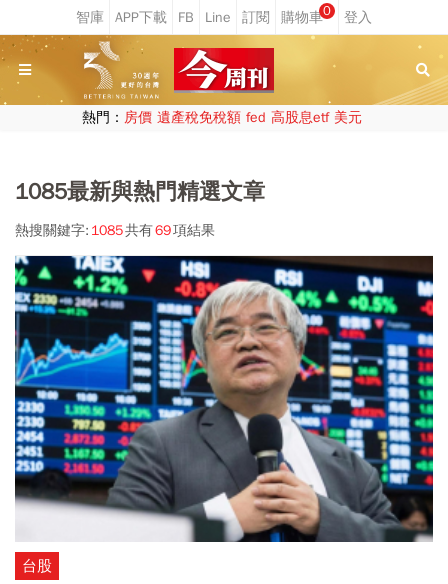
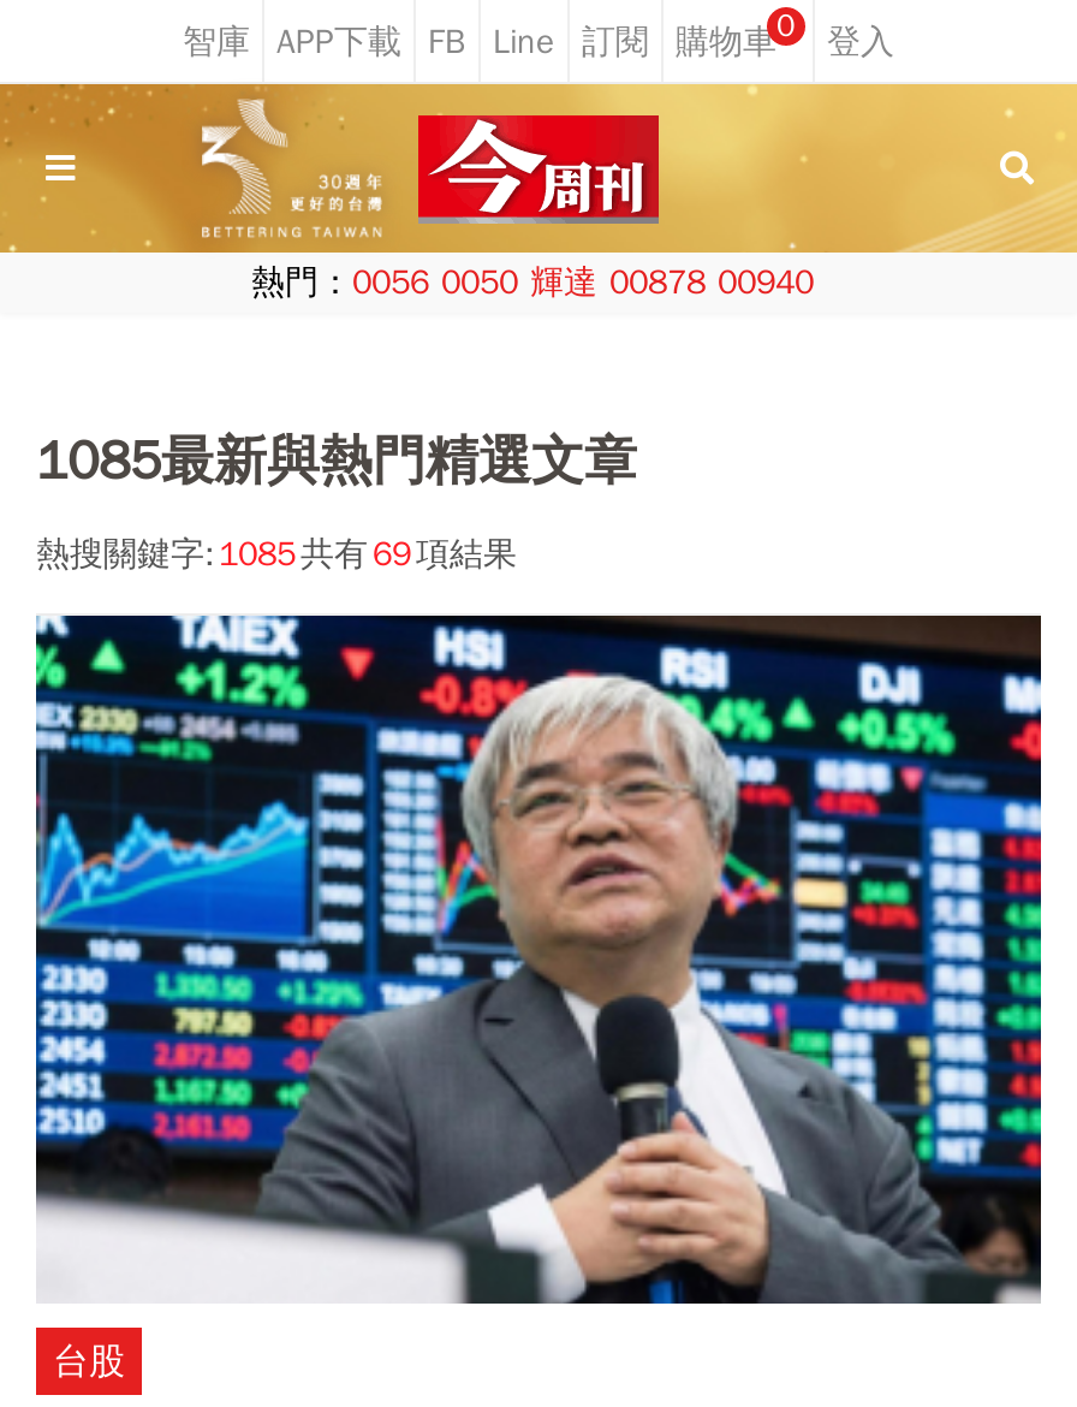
- 熱門：房價 遺產稅免稅額 fed 高股息etf 美元
+ 熱門：0056 0050 輝達 00878 00940
